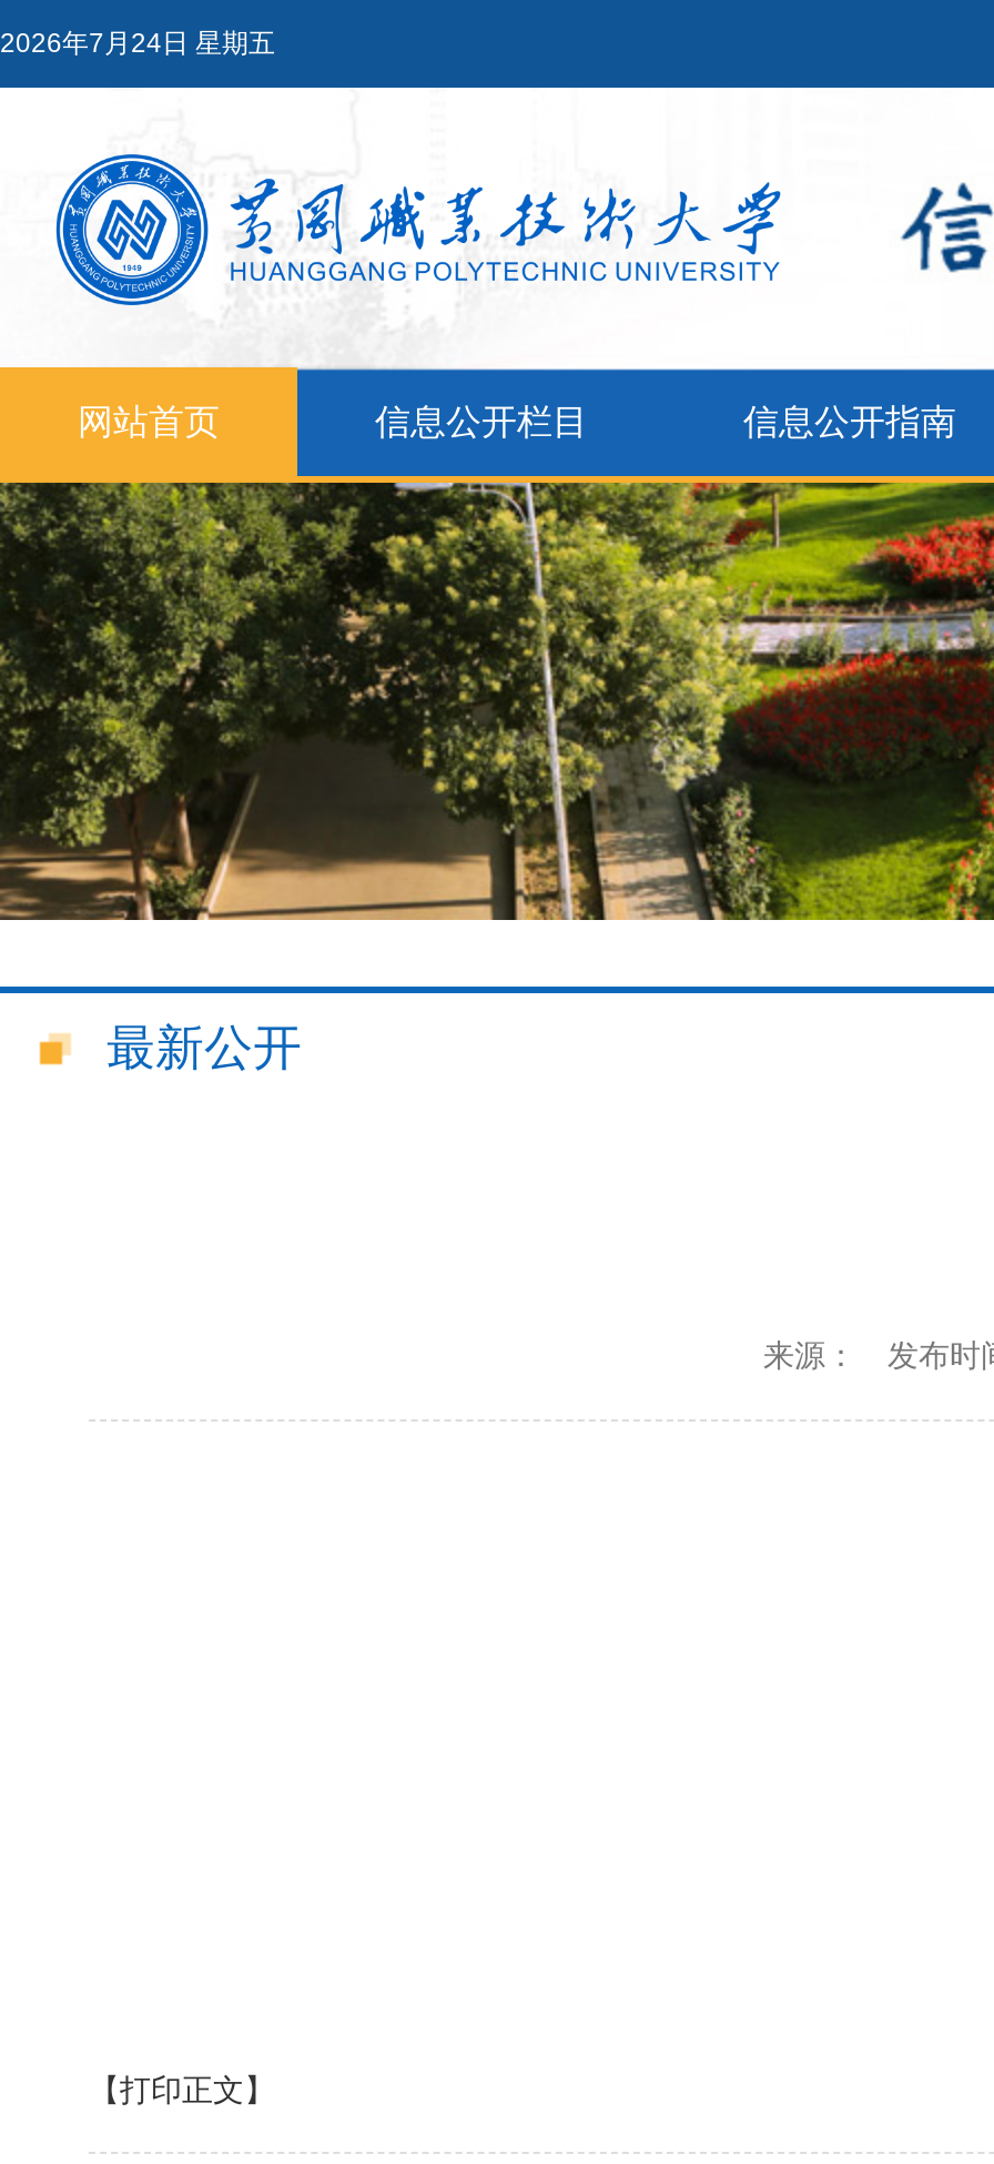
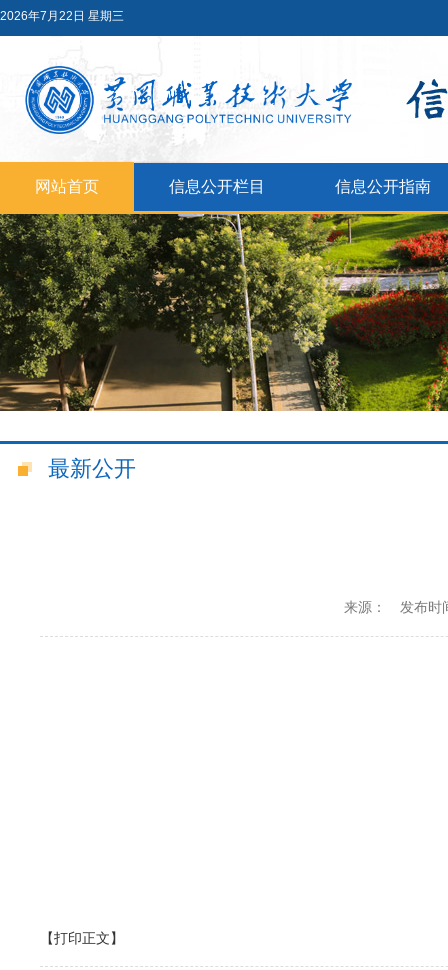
- 2026年7月24日 星期五
+ 2026年7月22日 星期三
